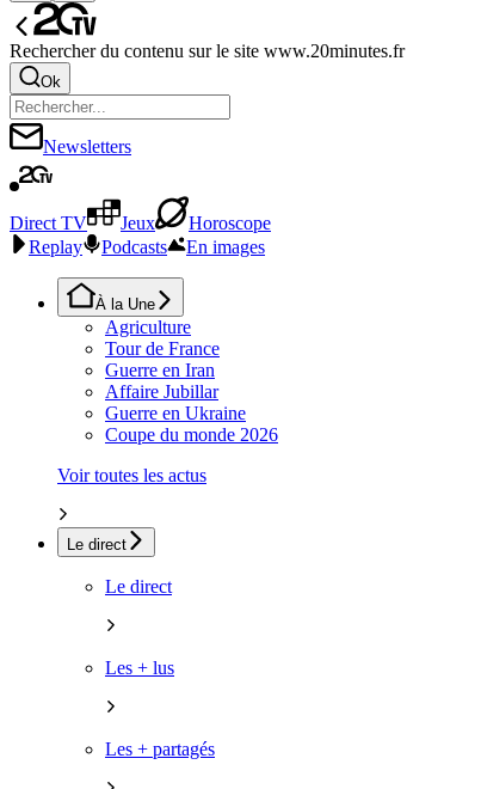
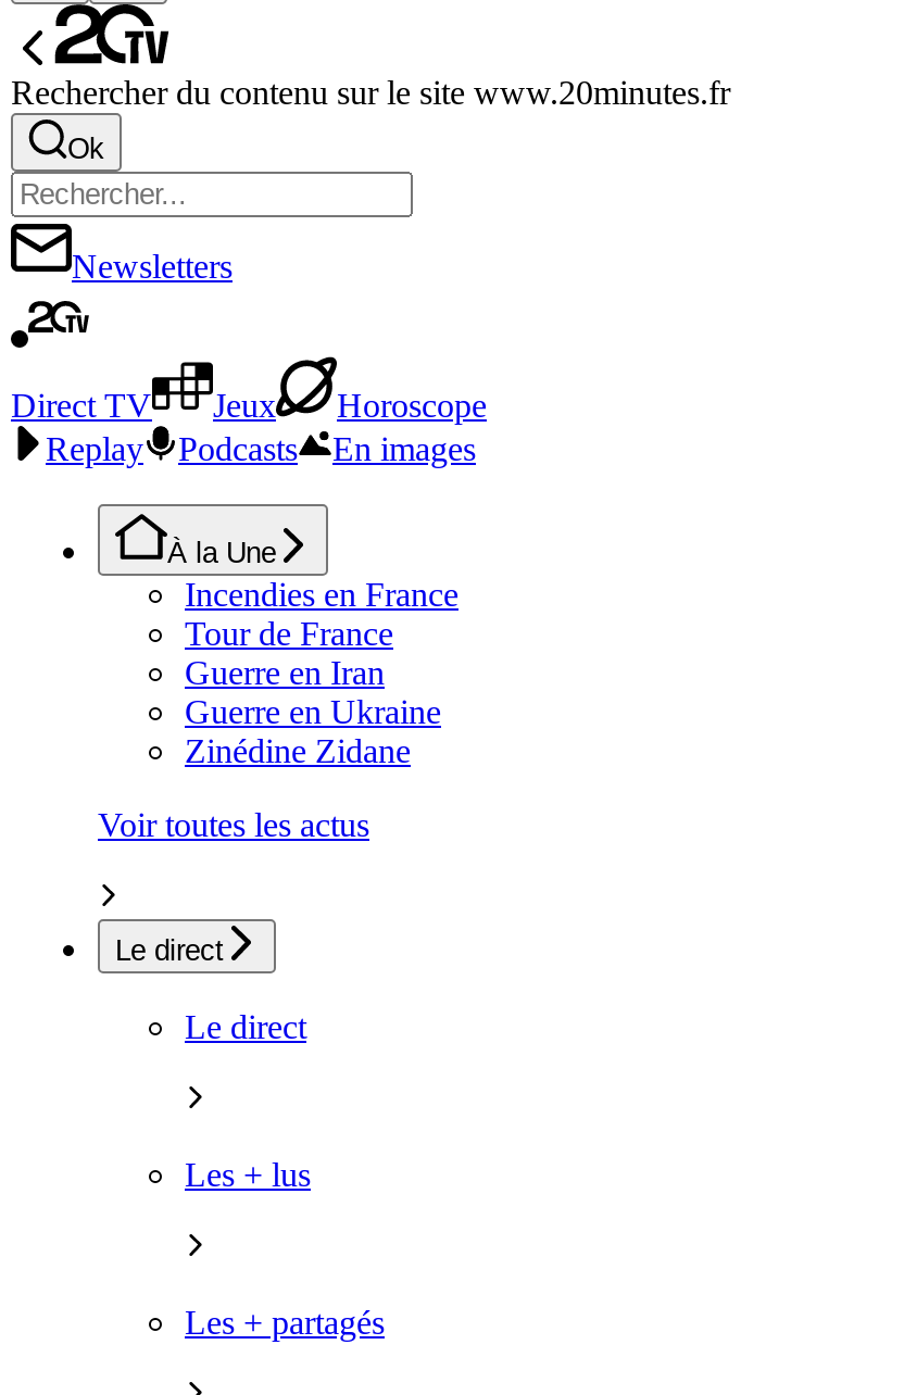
- Agriculture
+ Incendies en France

- Affaire Jubillar

- Coupe du monde 2026
+ Zinédine Zidane
